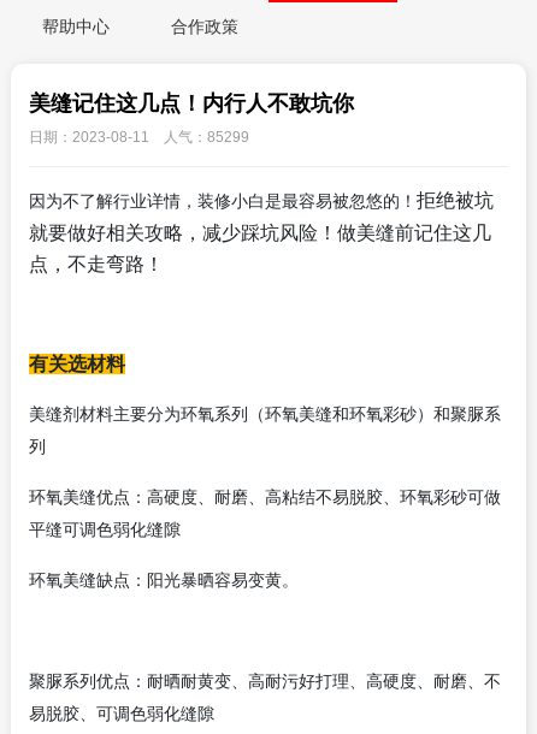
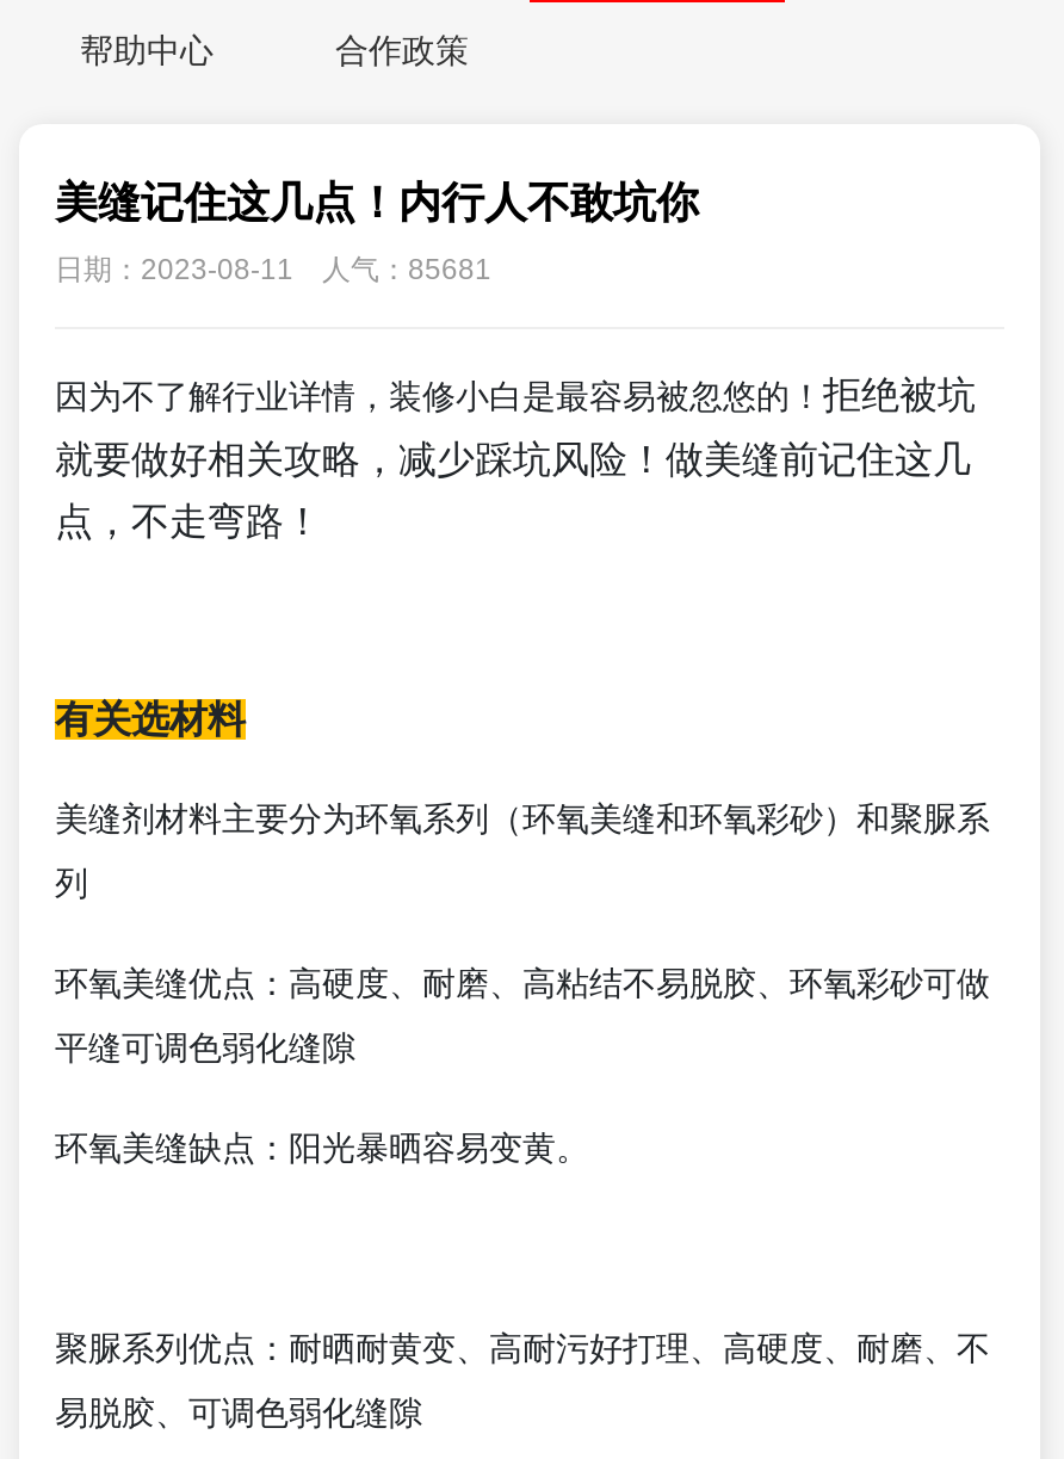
- 日期：2023-08-11 人气：85299
+ 日期：2023-08-11 人气：85681
